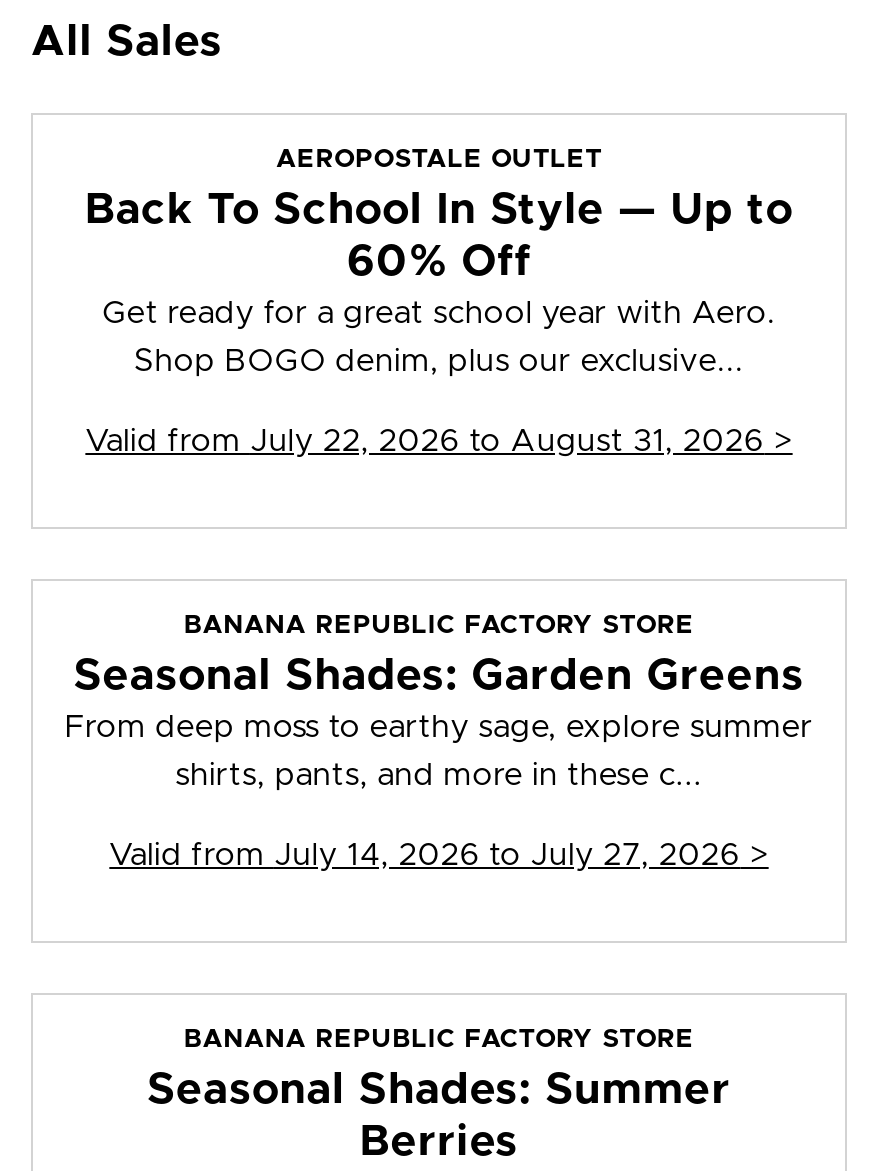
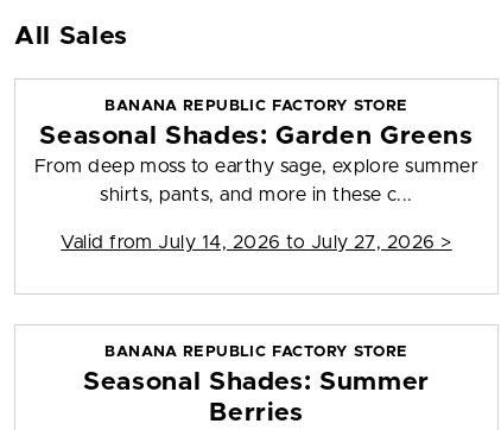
- AEROPOSTALE OUTLET
- Back To School In Style — Up to
- 60% Off
- Get ready for a great school year with Aero.
- Shop BOGO denim, plus our exclusive...
- Valid from July 22, 2026 to August 31, 2026 >
